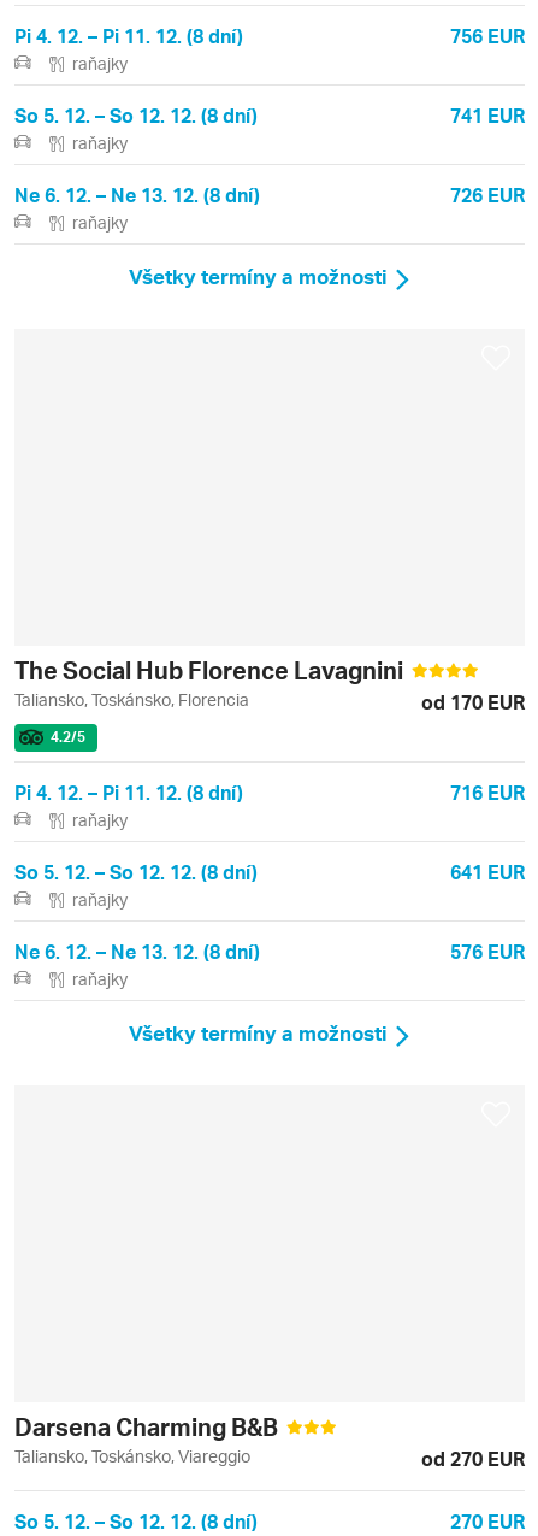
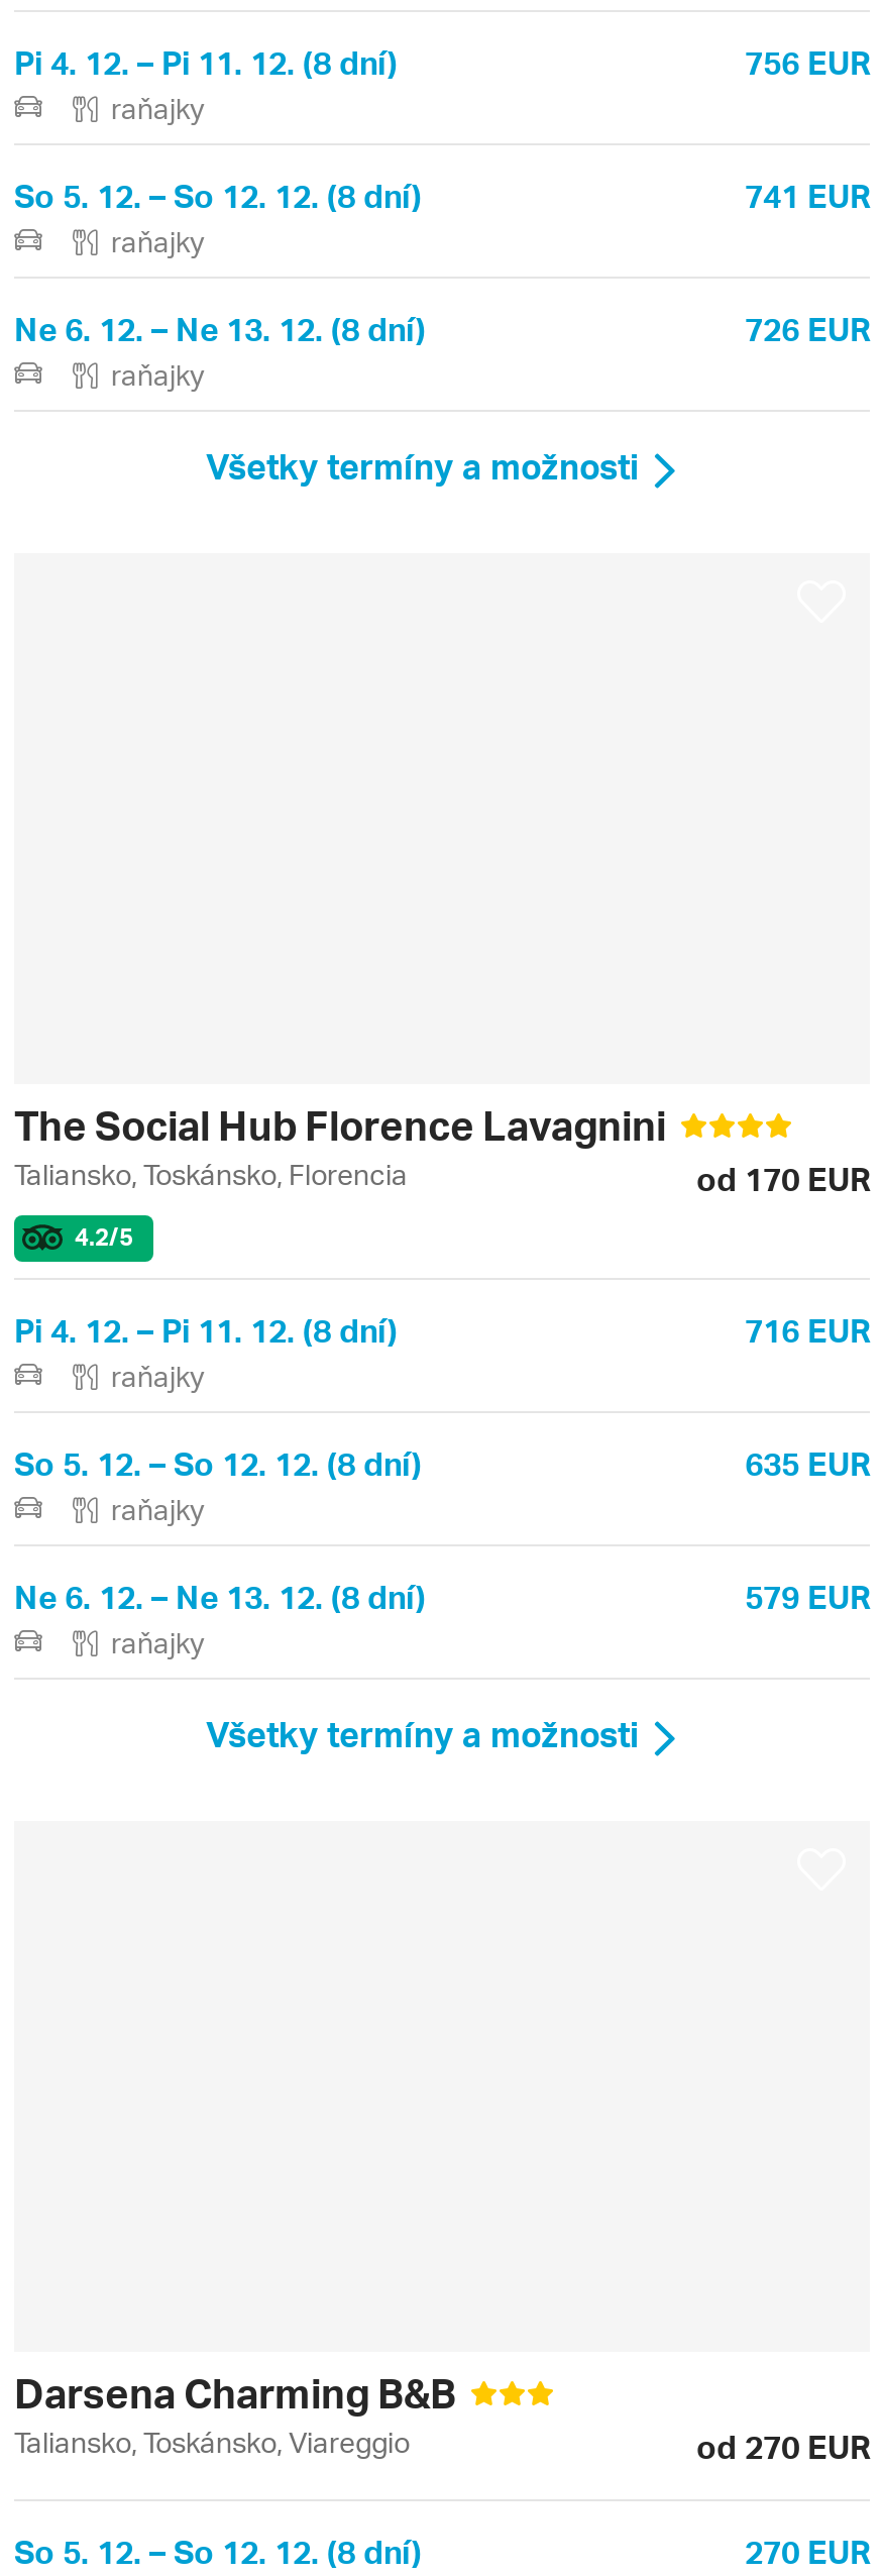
- 641 EUR
+ 635 EUR

- 576 EUR
+ 579 EUR
